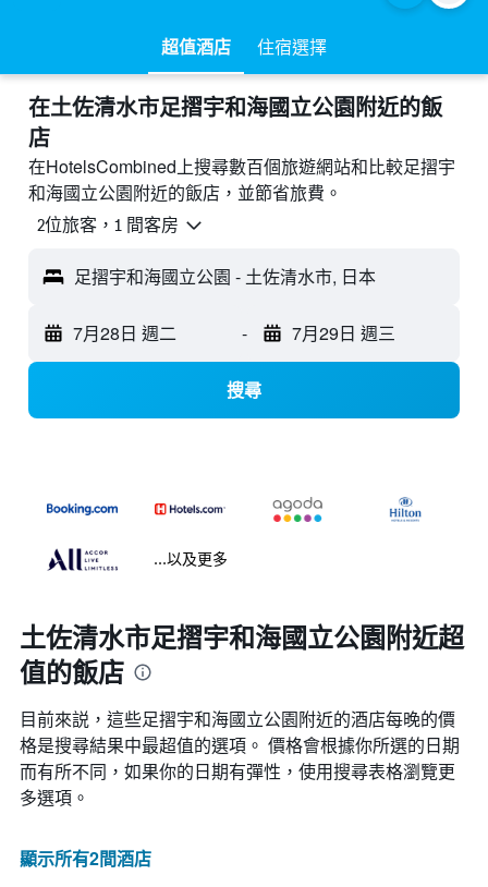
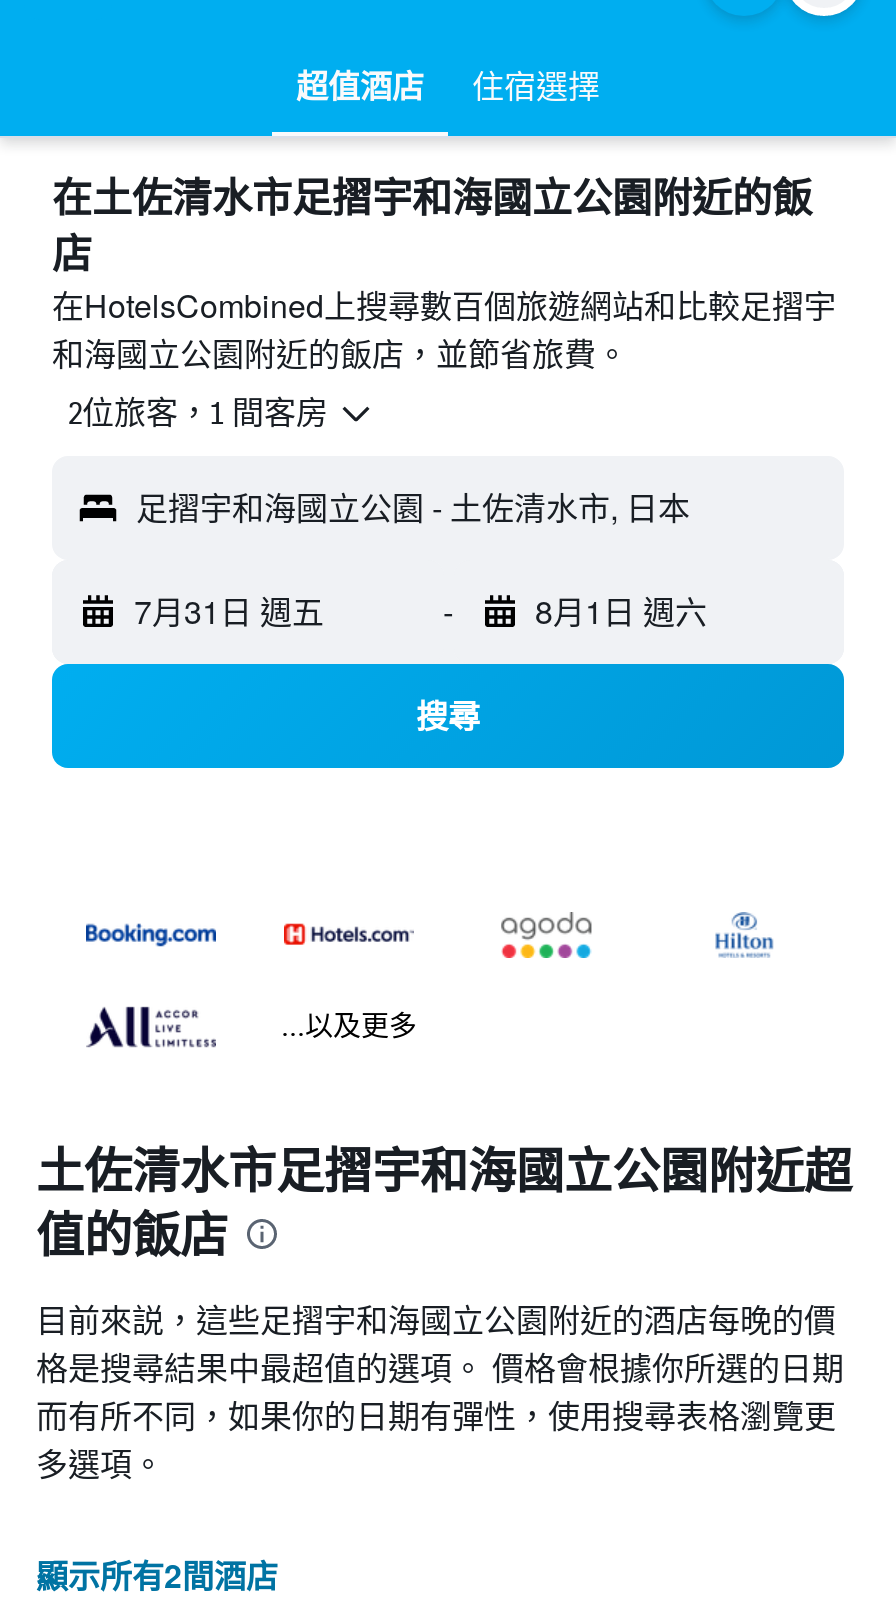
- 7月28日 週二
+ 7月31日 週五

- 7月29日 週三
+ 8月1日 週六
